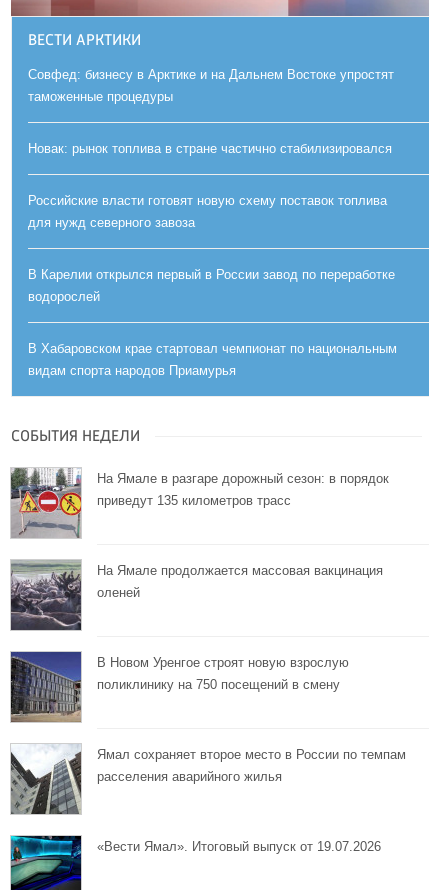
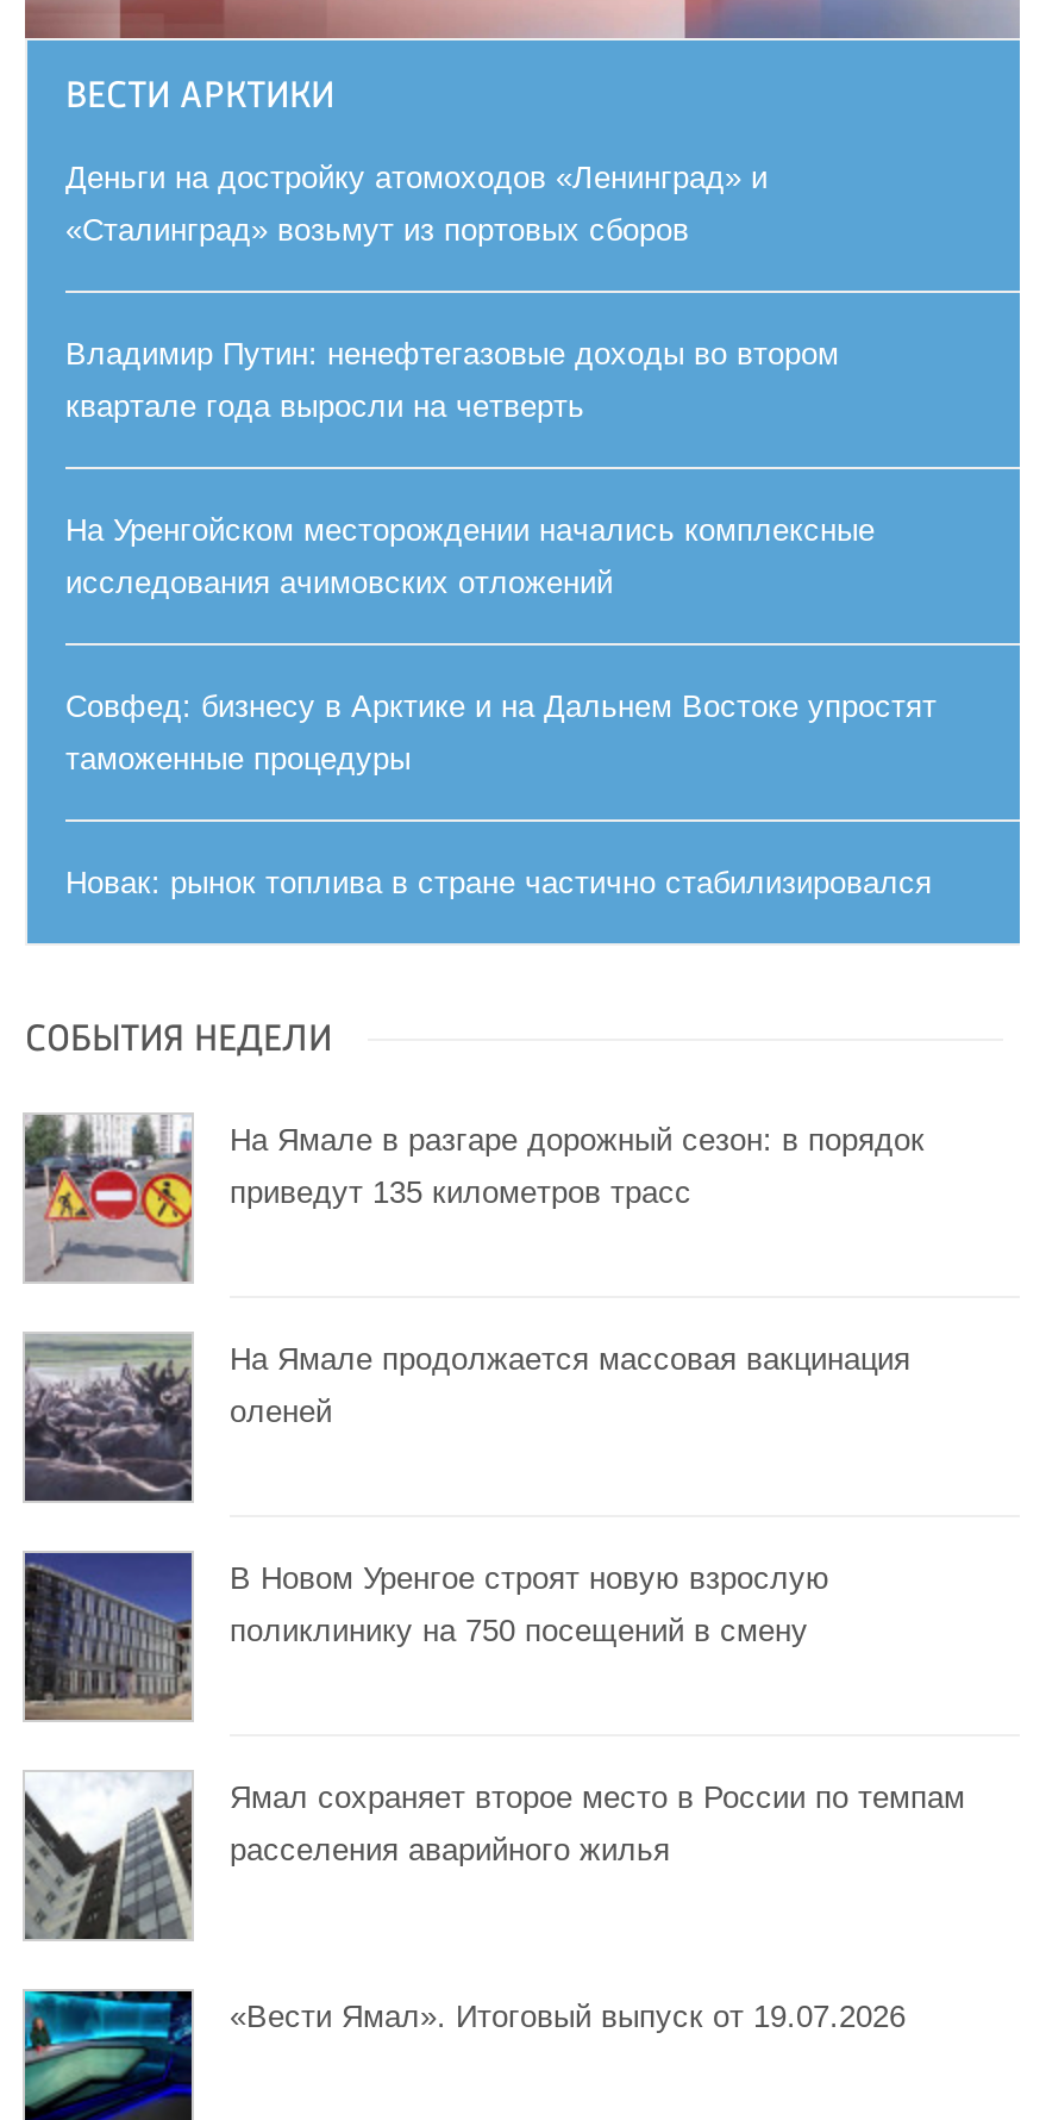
+ Деньги на достройку атомоходов «Ленинград» и
+ «Сталинград» возьмут из портовых сборов
+ Владимир Путин: ненефтегазовые доходы во втором
+ квартале года выросли на четверть
+ На Уренгойском месторождении начались комплексные
+ исследования ачимовских отложений

moved down: Совфед: бизнесу в Арктике и на Дальнем Востоке упростят | таможенные процедуры | Новак: рынок топлива в стране частично стабилизировался

- Российские власти готовят новую схему поставок топлива
- для нужд северного завоза
- В Карелии открылся первый в России завод по переработке
- водорослей
- В Хабаровском крае стартовал чемпионат по национальным
- видам спорта народов Приамурья
